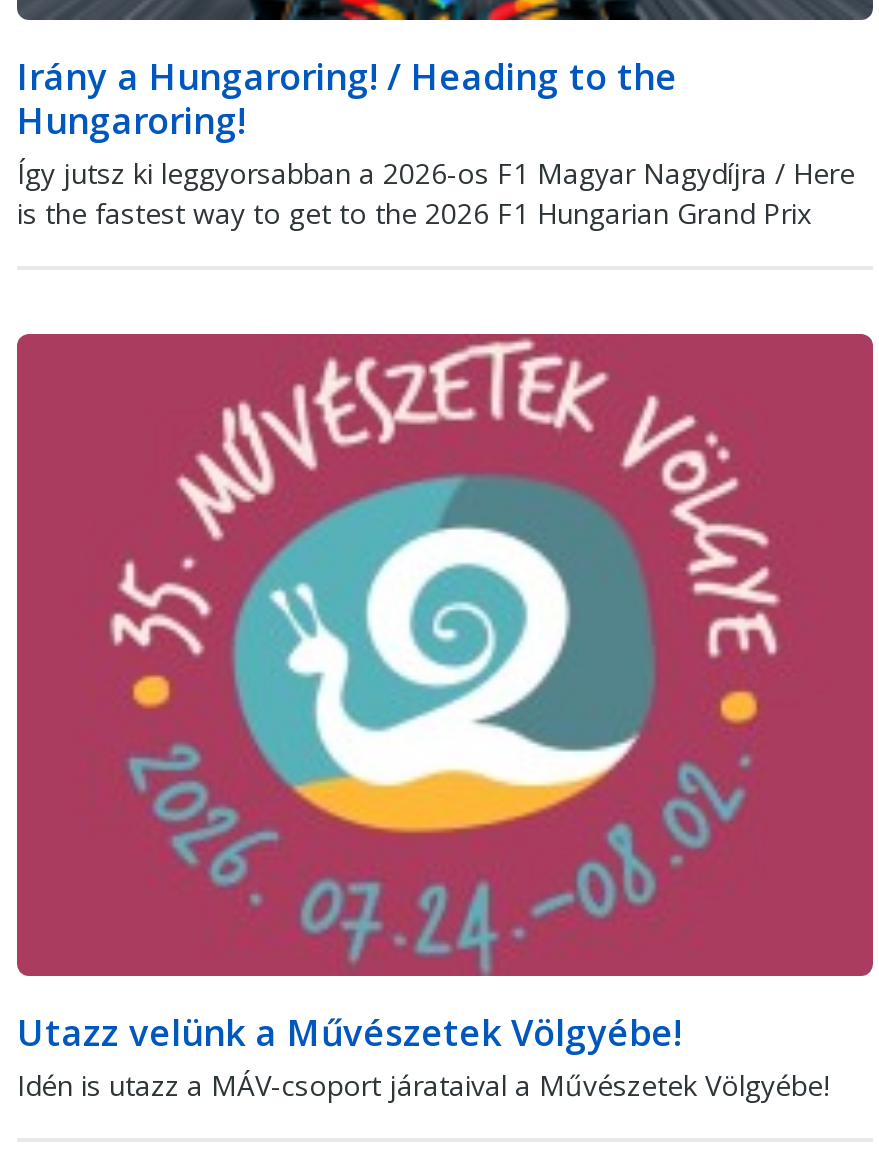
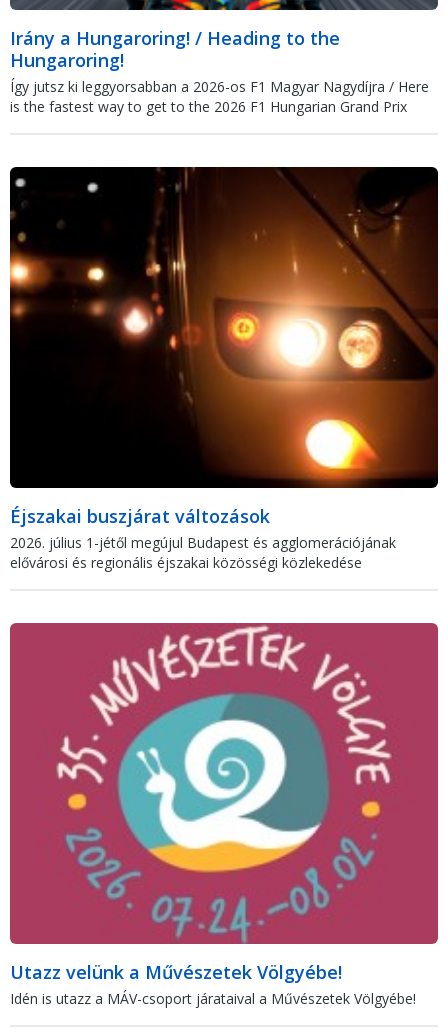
+ [image]
+ Éjszakai buszjárat változások
+ 2026. július 1-jétől megújul Budapest és agglomerációjának
+ elővárosi és regionális éjszakai közösségi közlekedése
